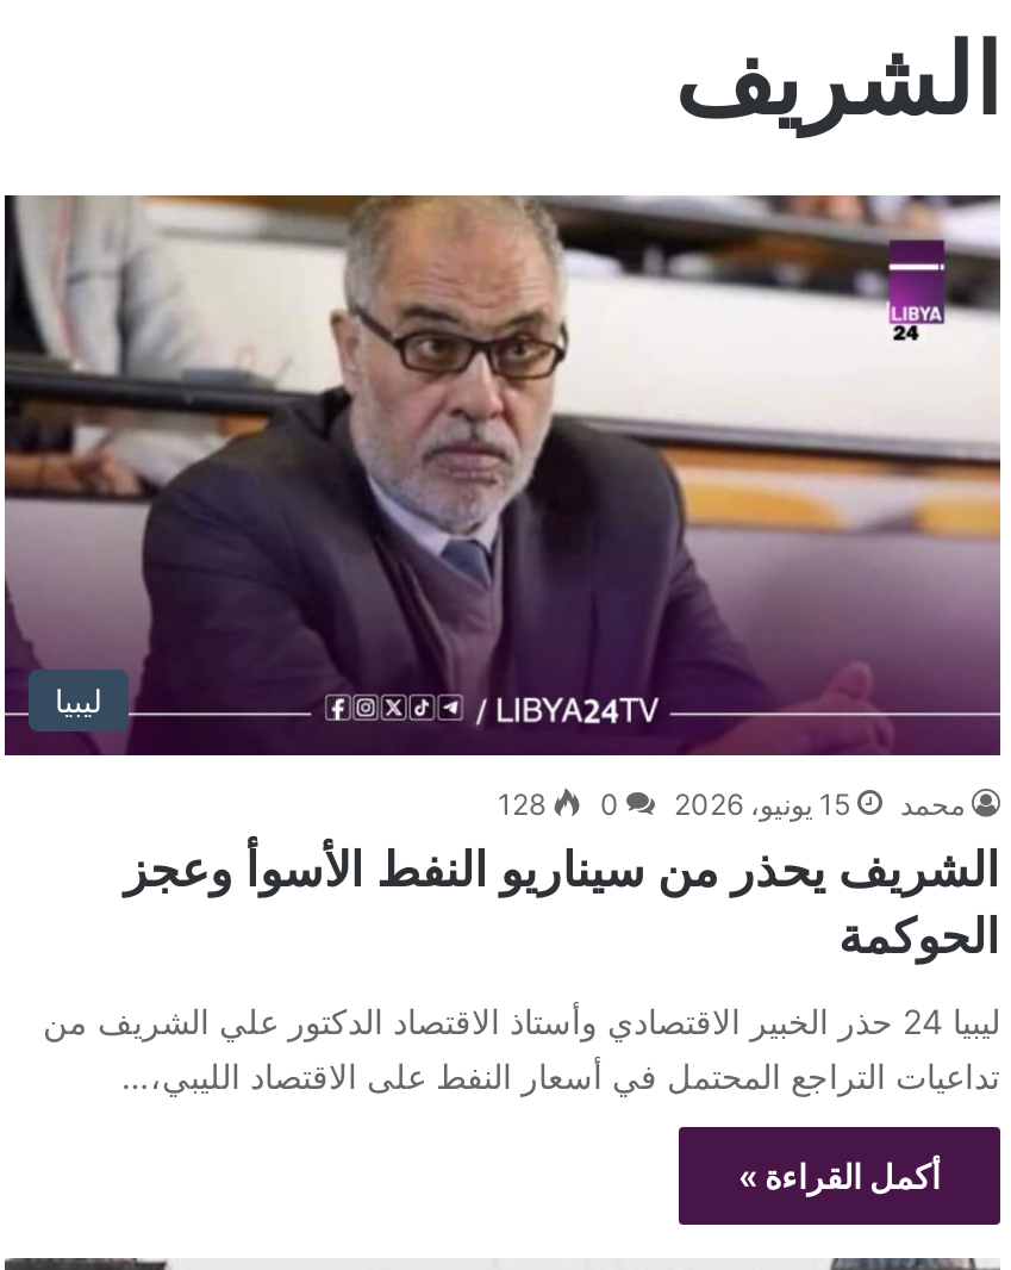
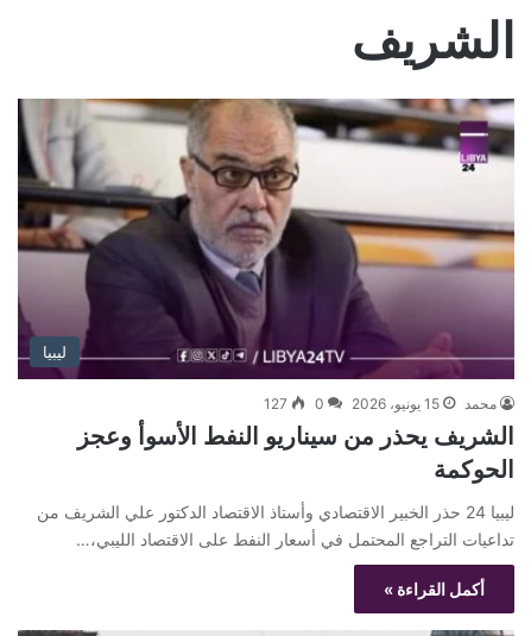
- 128 0
+ 127 0
